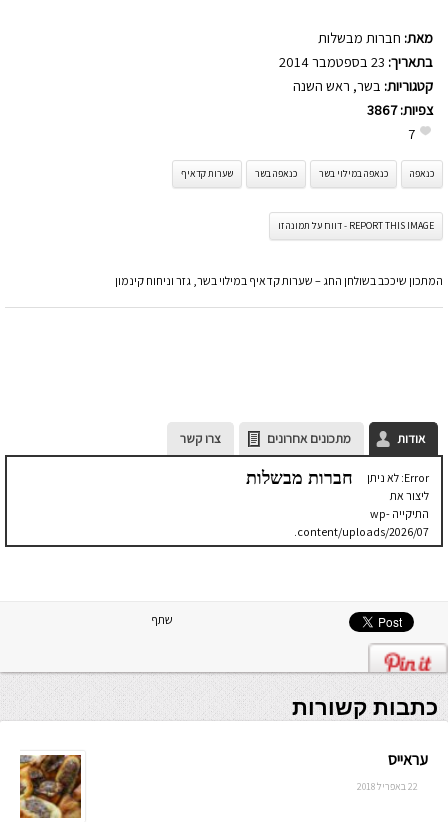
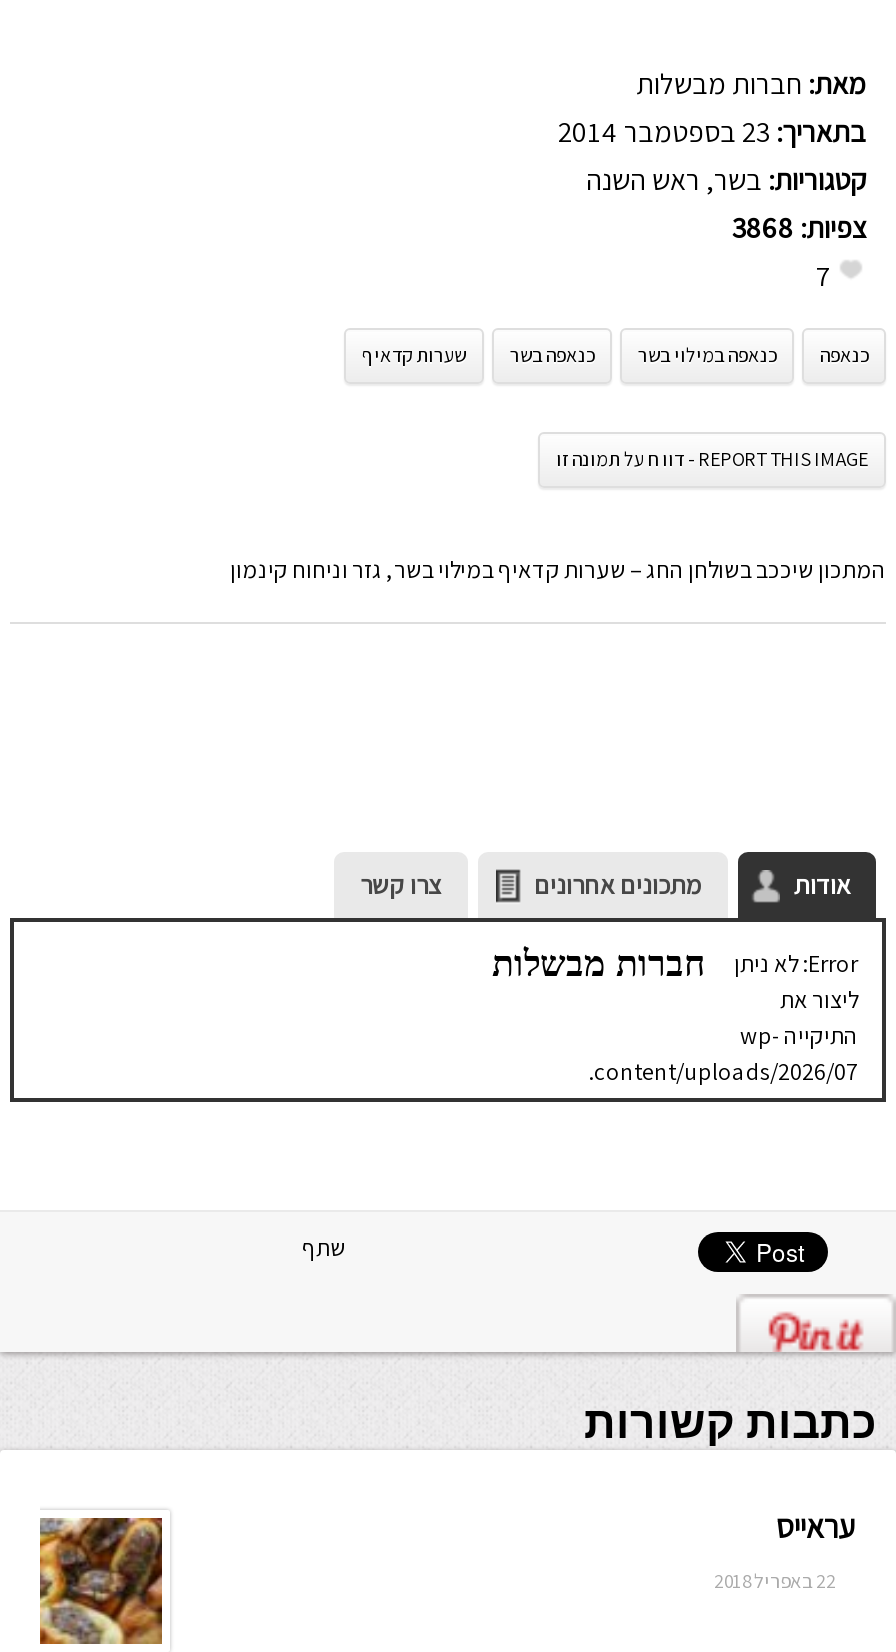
- צפיות: 3867
+ צפיות: 3868
